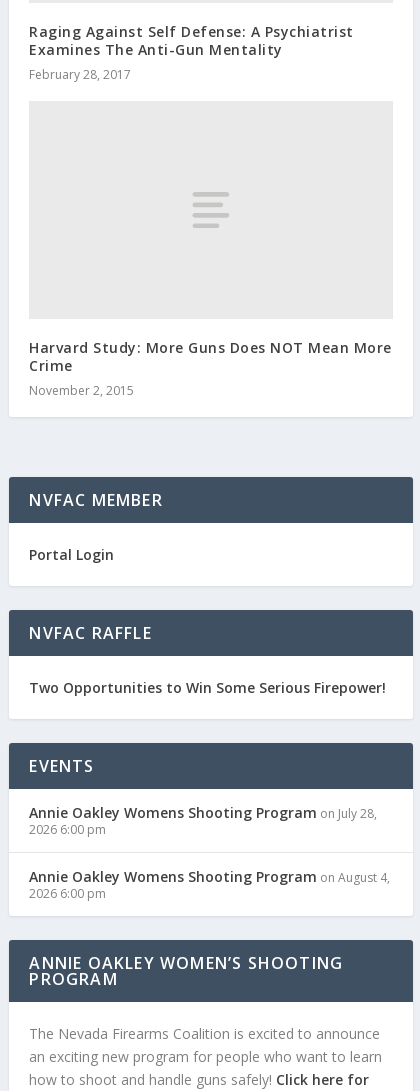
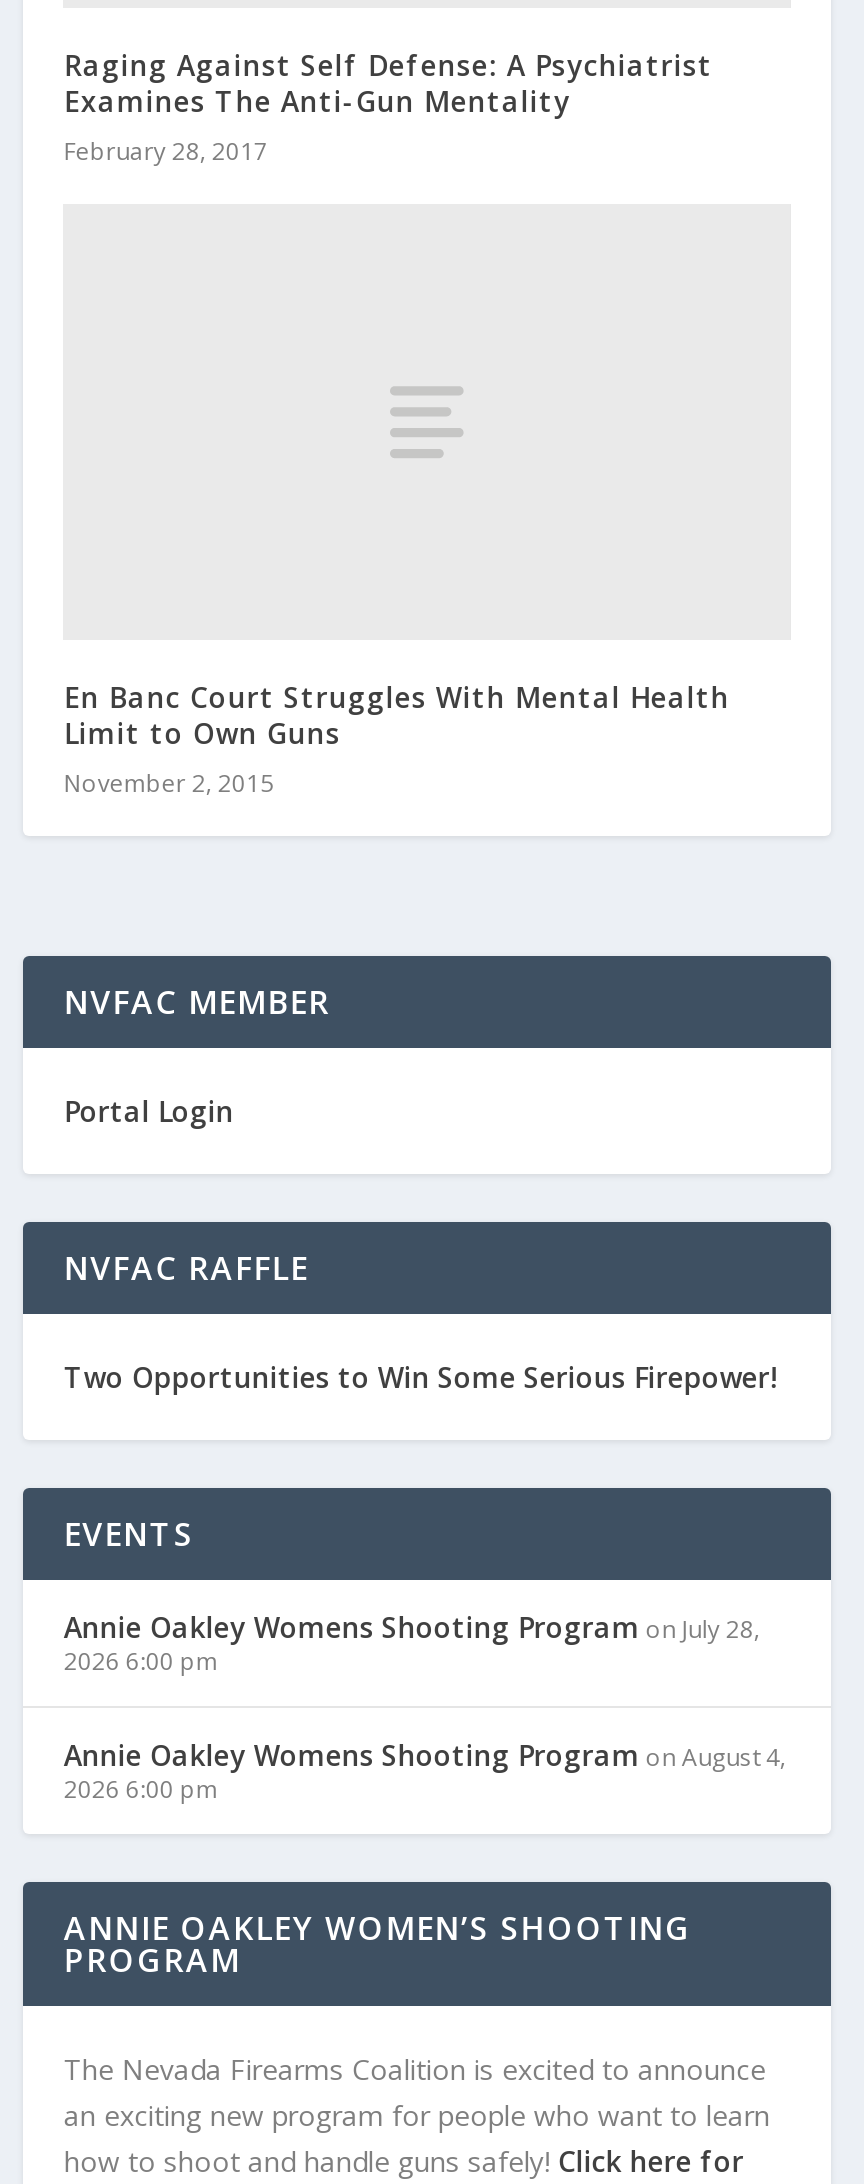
- Harvard Study: More Guns Does NOT Mean More
- Crime
+ En Banc Court Struggles With Mental Health
+ Limit to Own Guns
